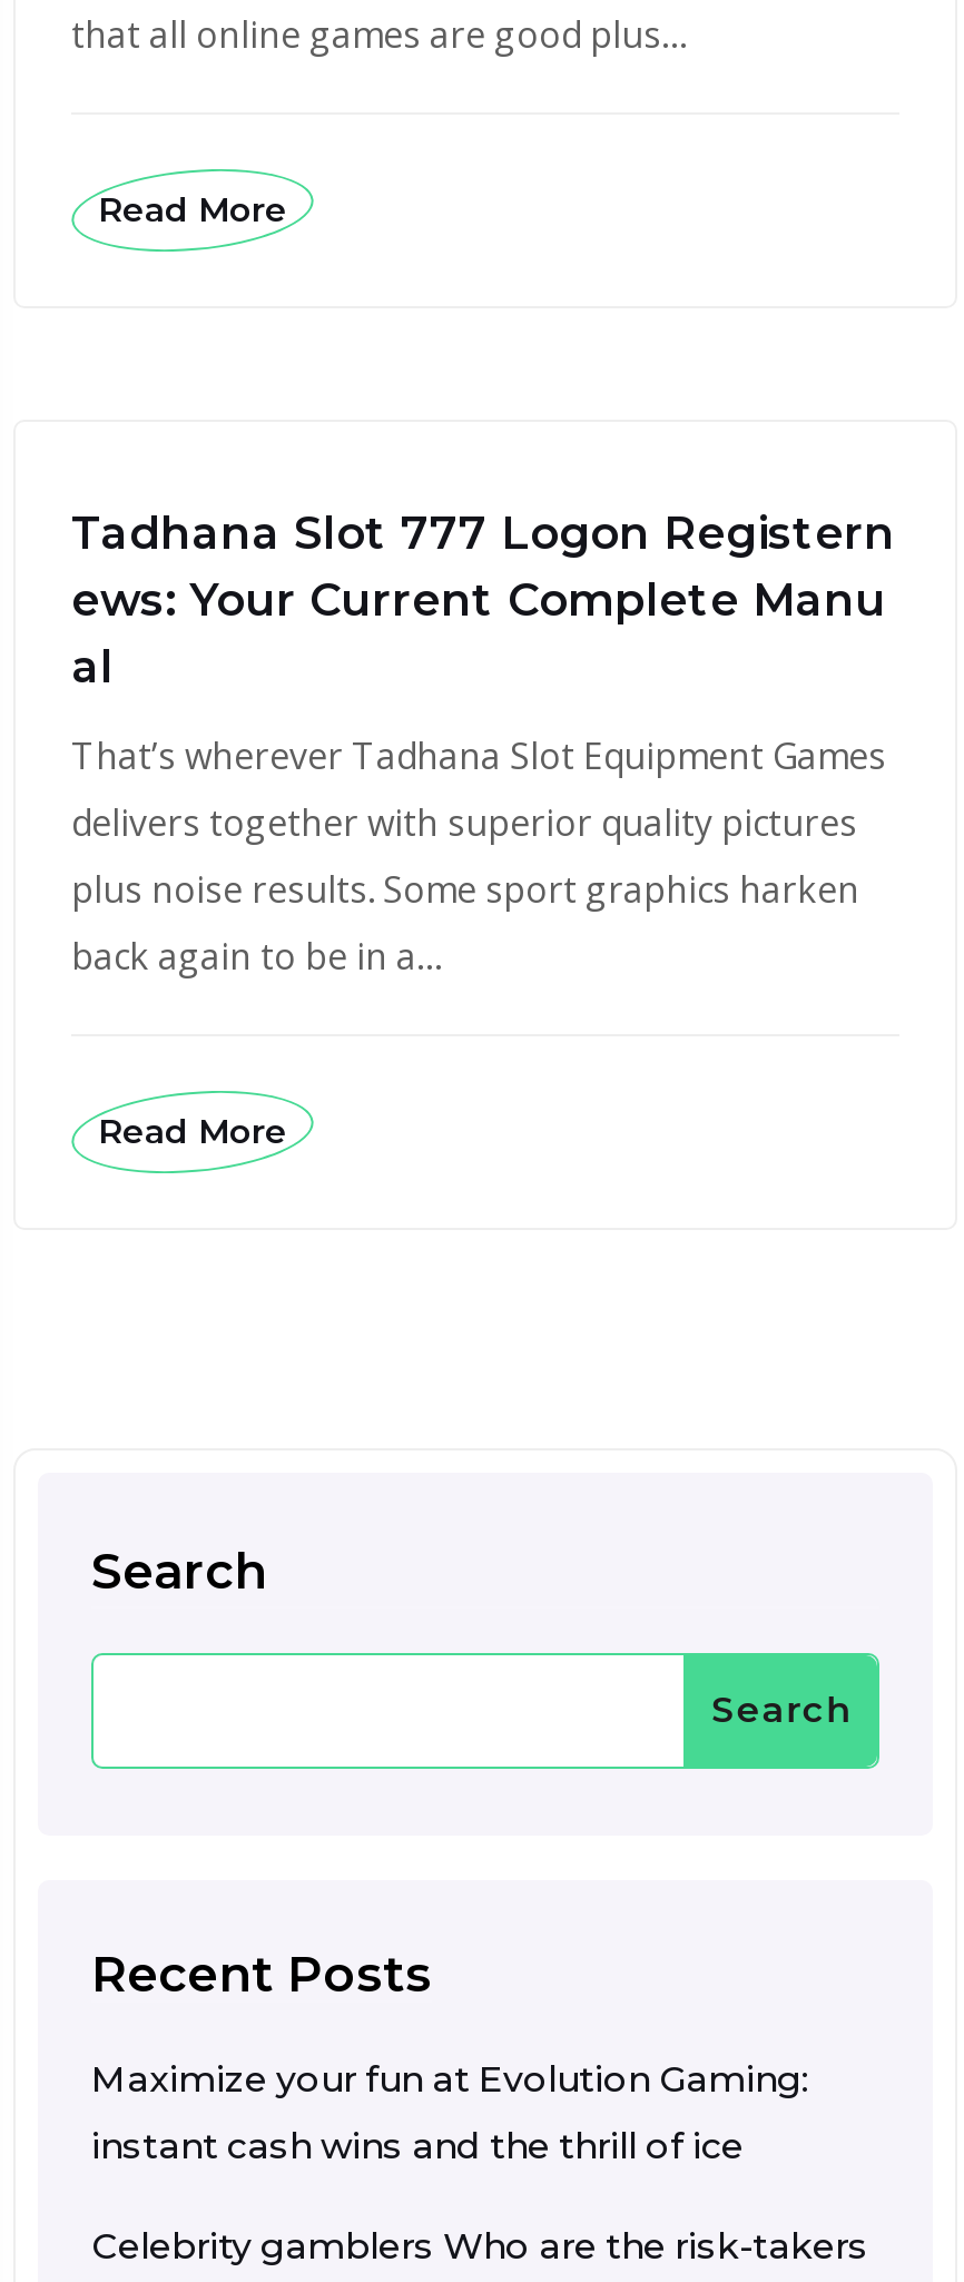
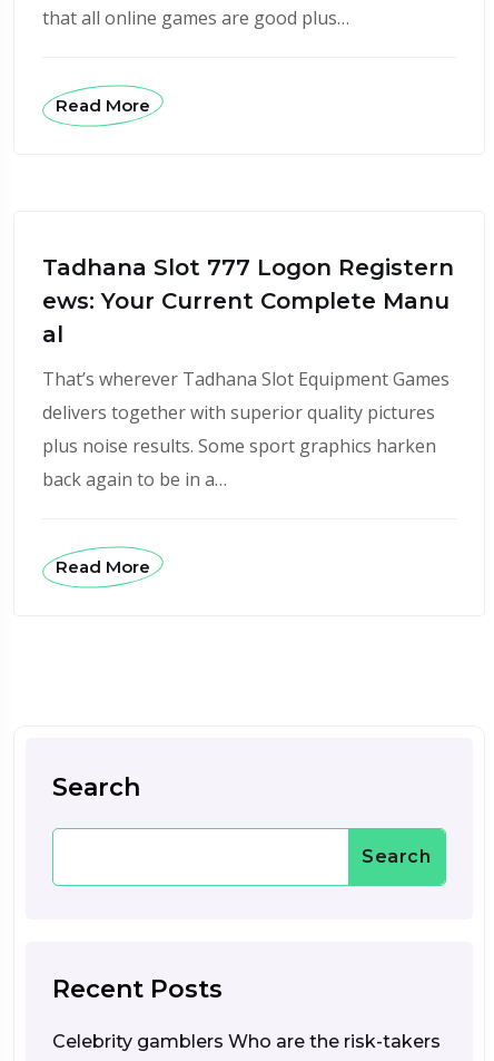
- Maximize your fun at Evolution Gaming:
- instant cash wins and the thrill of ice
